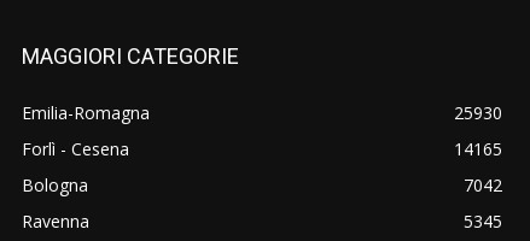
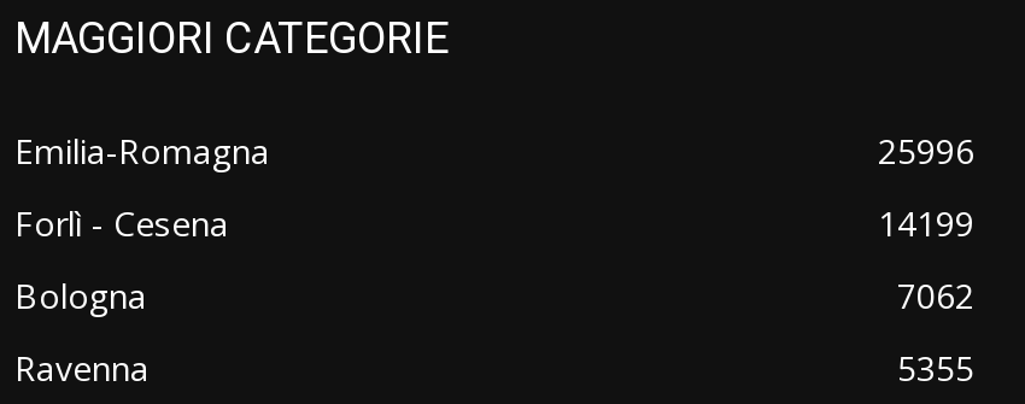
- 25930
+ 25996

- 14165
+ 14199

- 7042
+ 7062

- 5345
+ 5355
